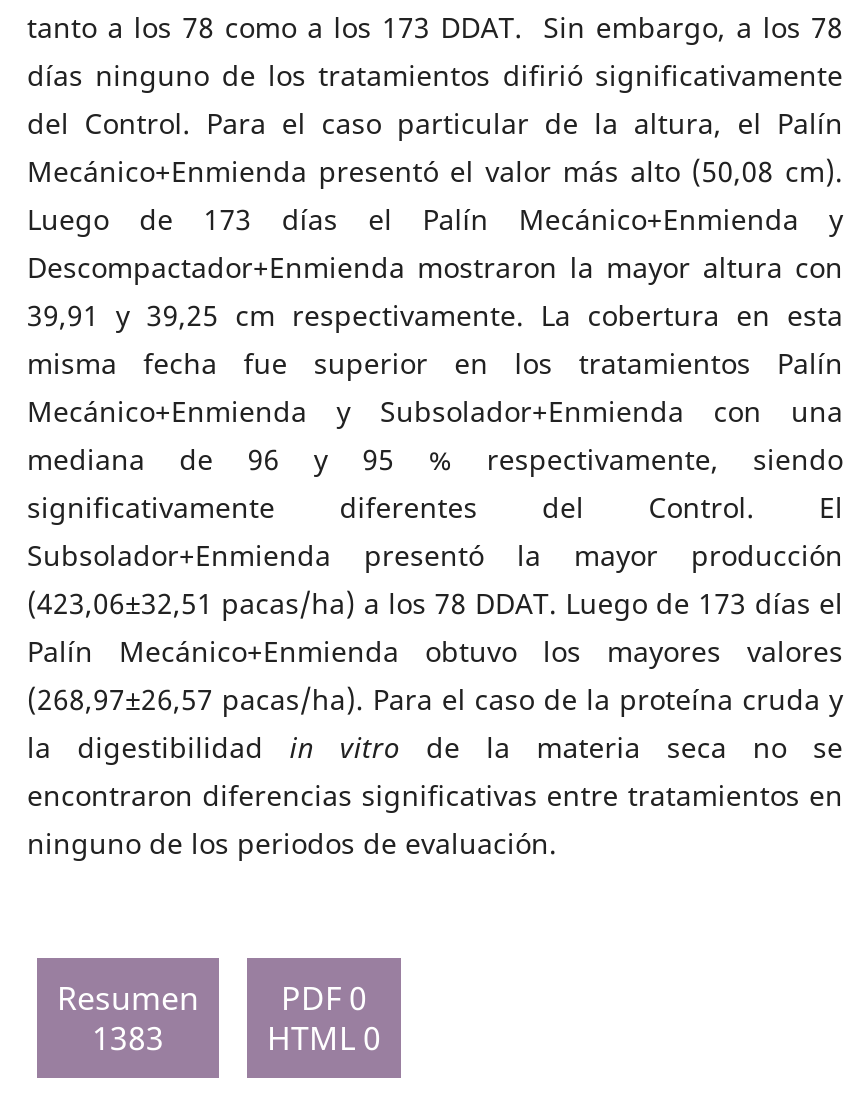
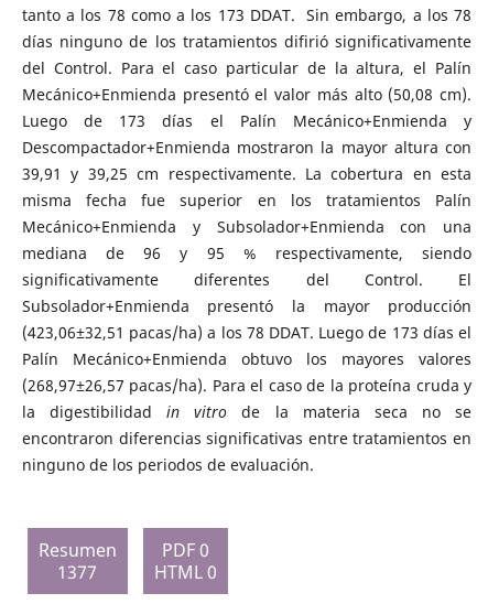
- 1383
+ 1377
